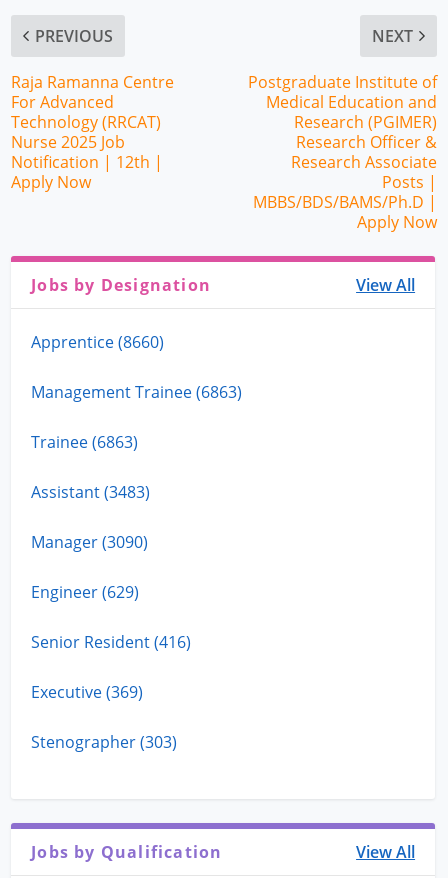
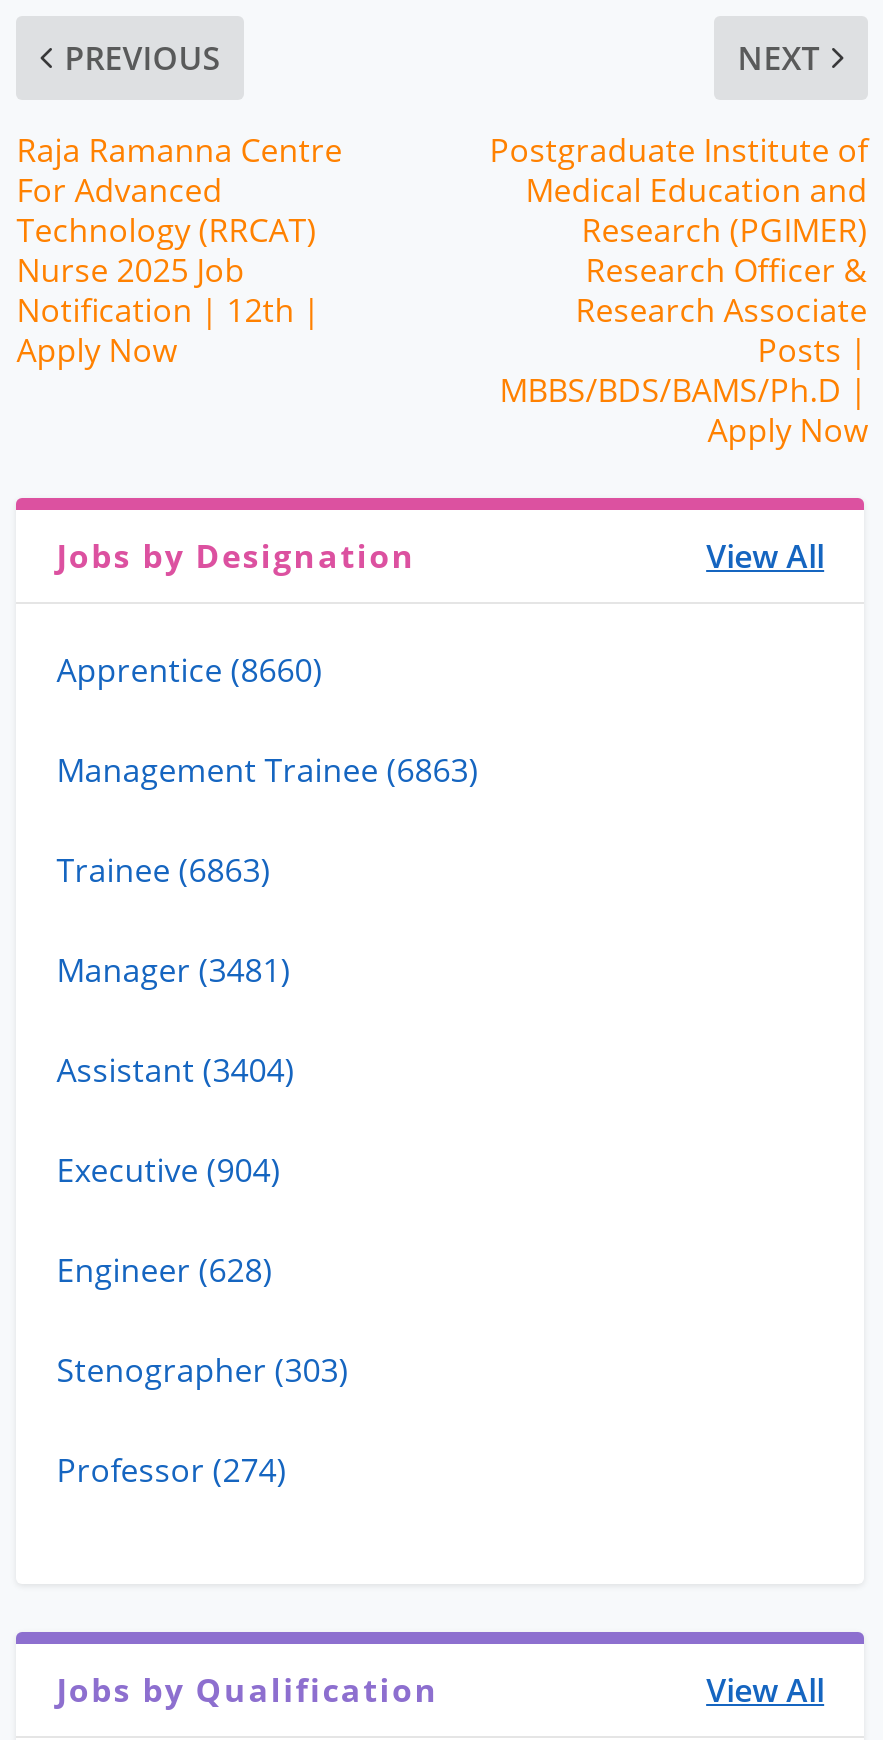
- Assistant (3483)
- Manager (3090)
- Engineer (629)
- Senior Resident (416)
- Executive (369)
+ Manager (3481)
+ Assistant (3404)
+ Executive (904)
+ Engineer (628)

moved up: Stenographer (303)

+ Professor (274)
